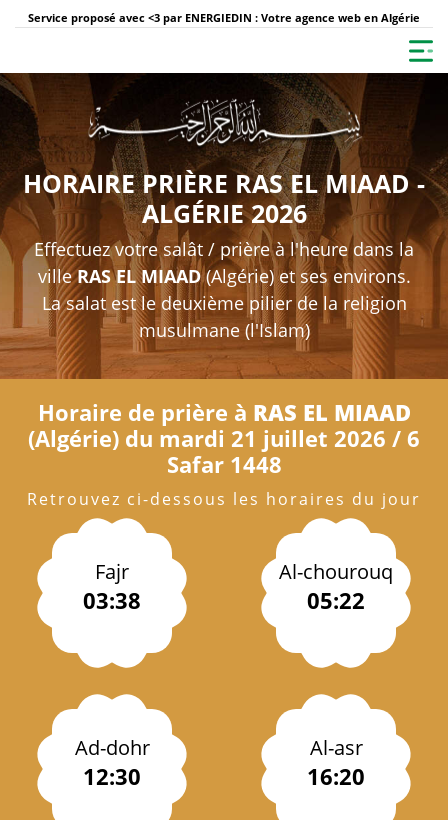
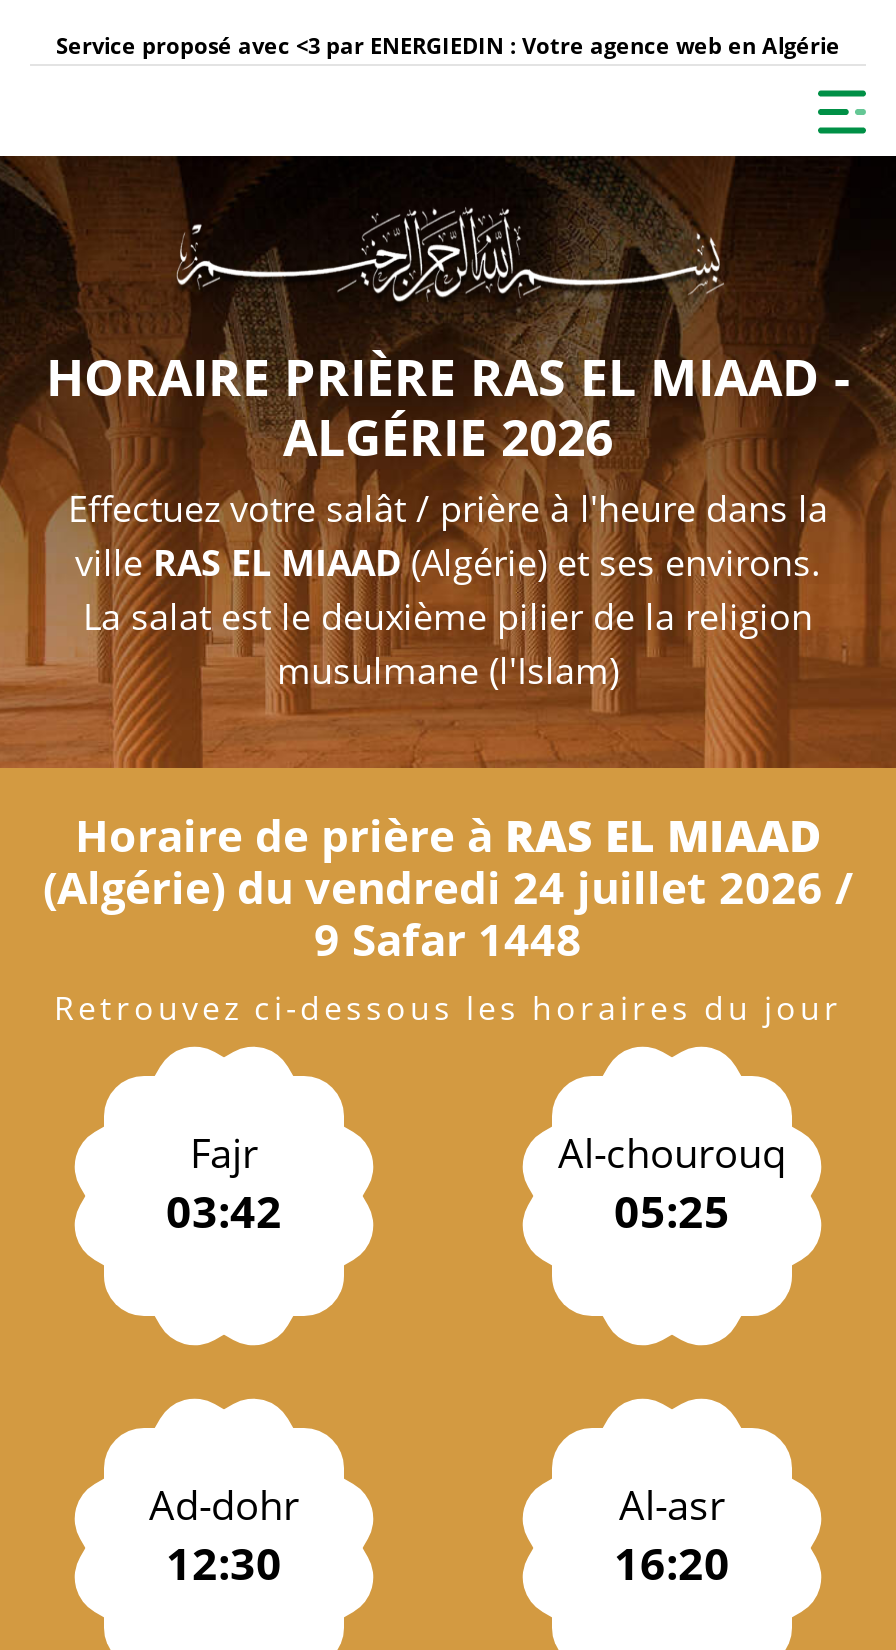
- (Algérie) du mardi 21 juillet 2026 / 6
- Safar 1448
+ (Algérie) du vendredi 24 juillet 2026 /
+ 9 Safar 1448

- 03:38
+ 03:42

- 05:22
+ 05:25
